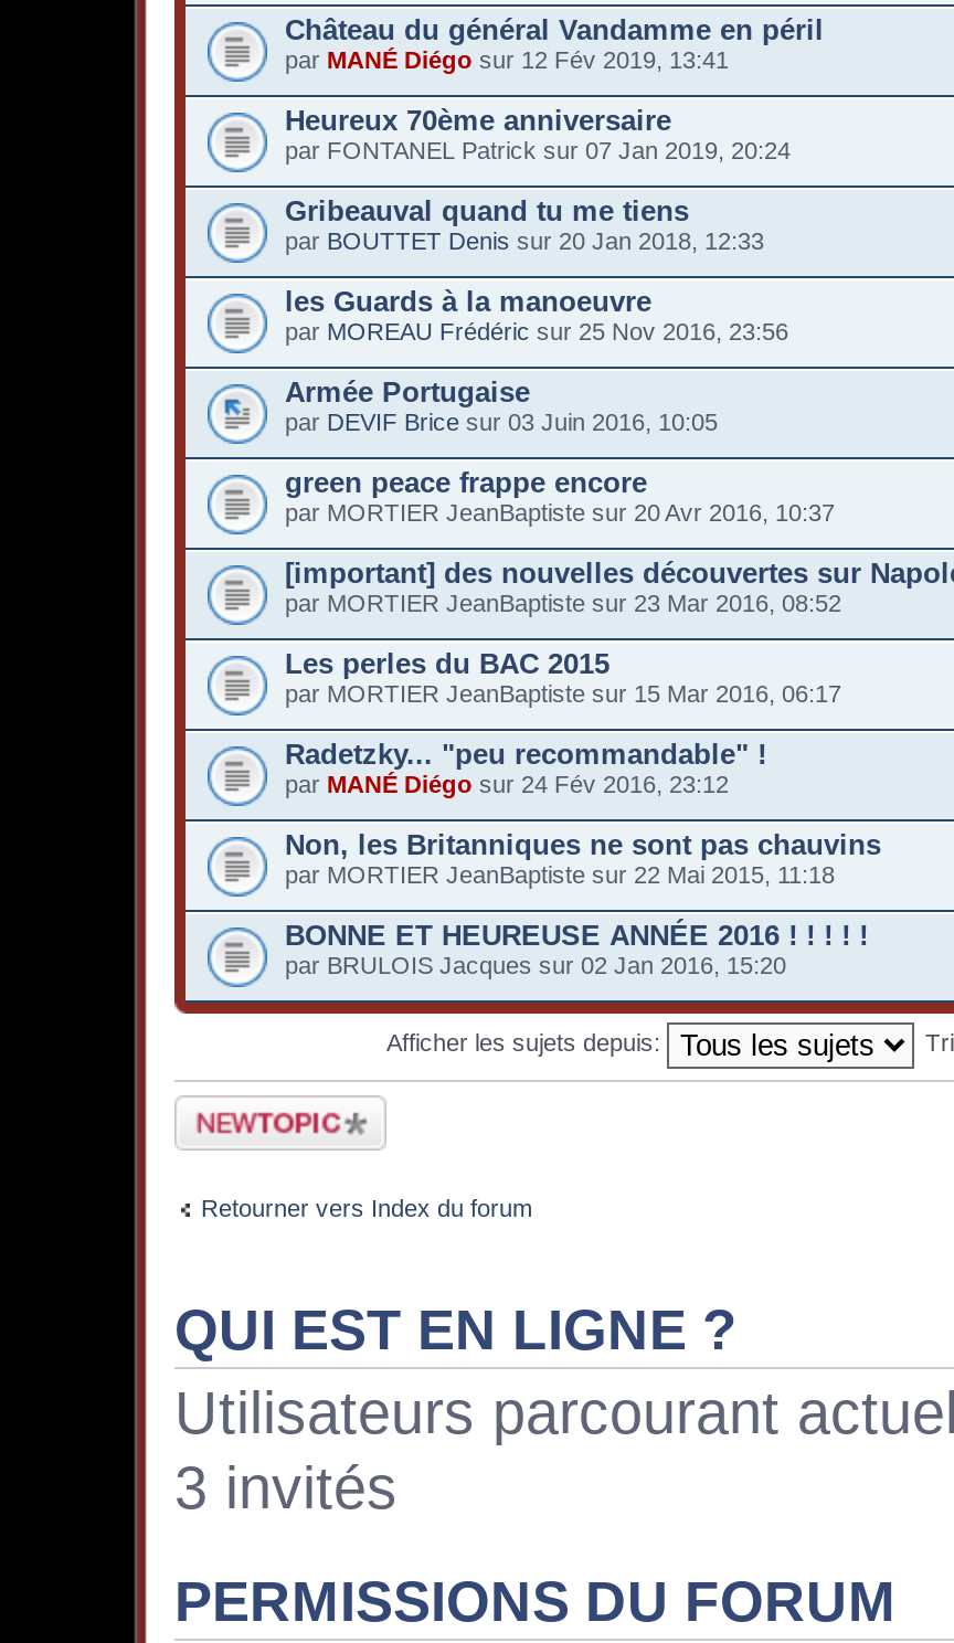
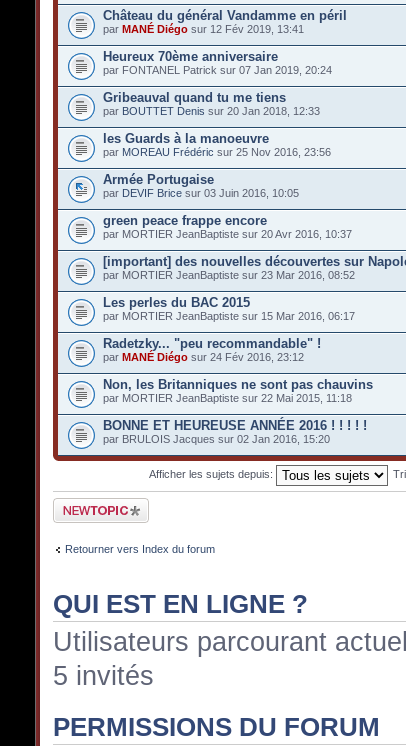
- 3 invités
+ 5 invités
